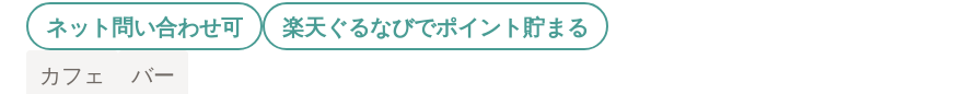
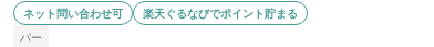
- カフェ
